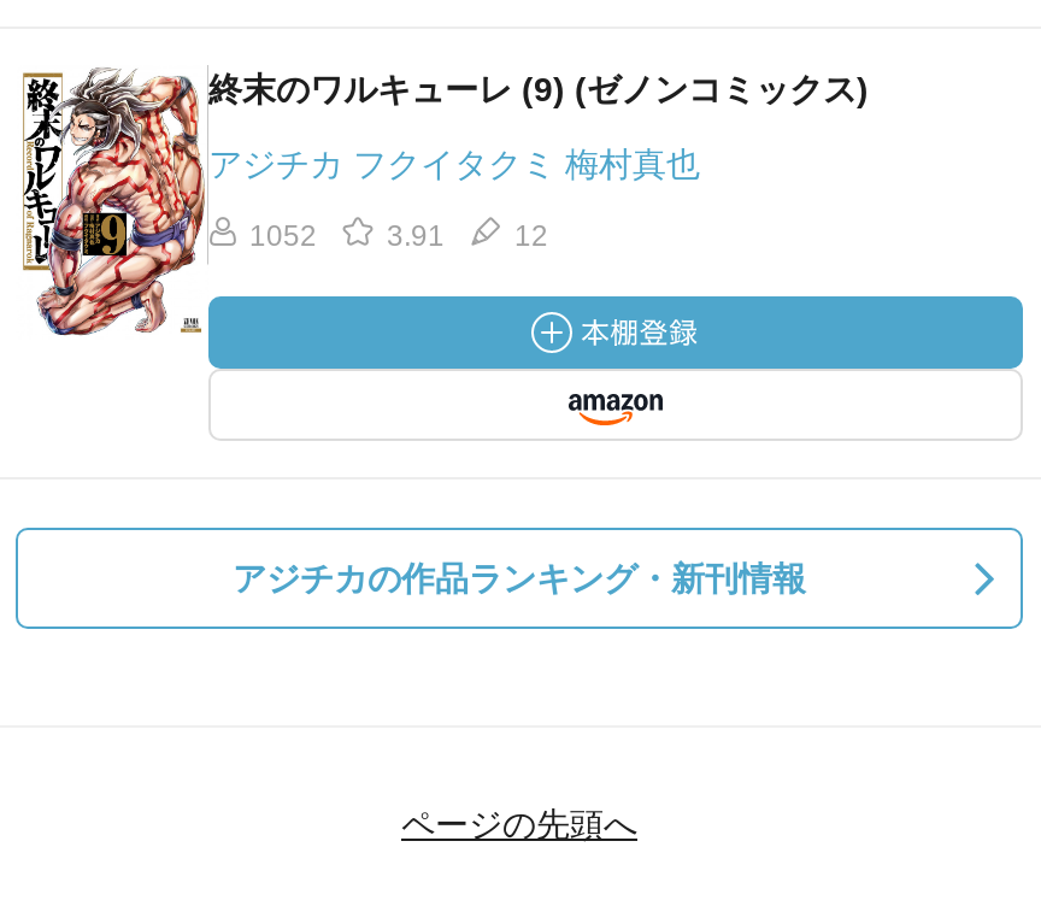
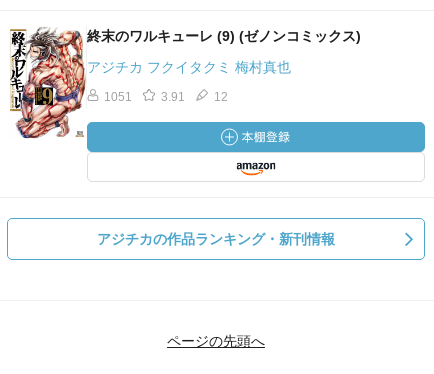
- 1052
+ 1051
